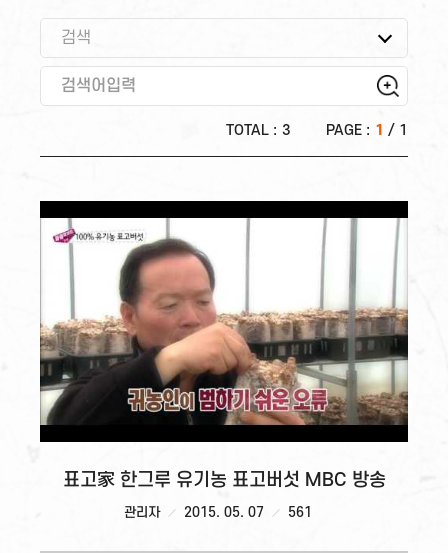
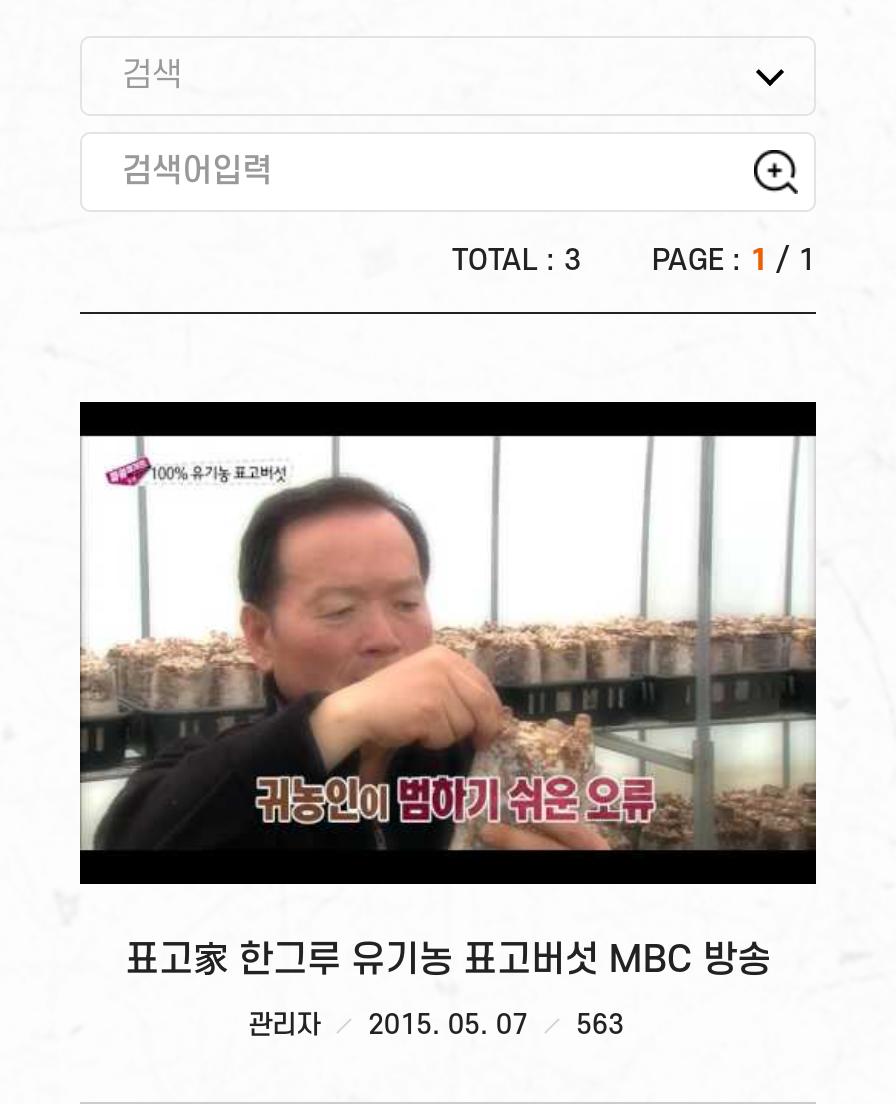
- 관리자 2015. 05. 07 561
+ 관리자 2015. 05. 07 563
